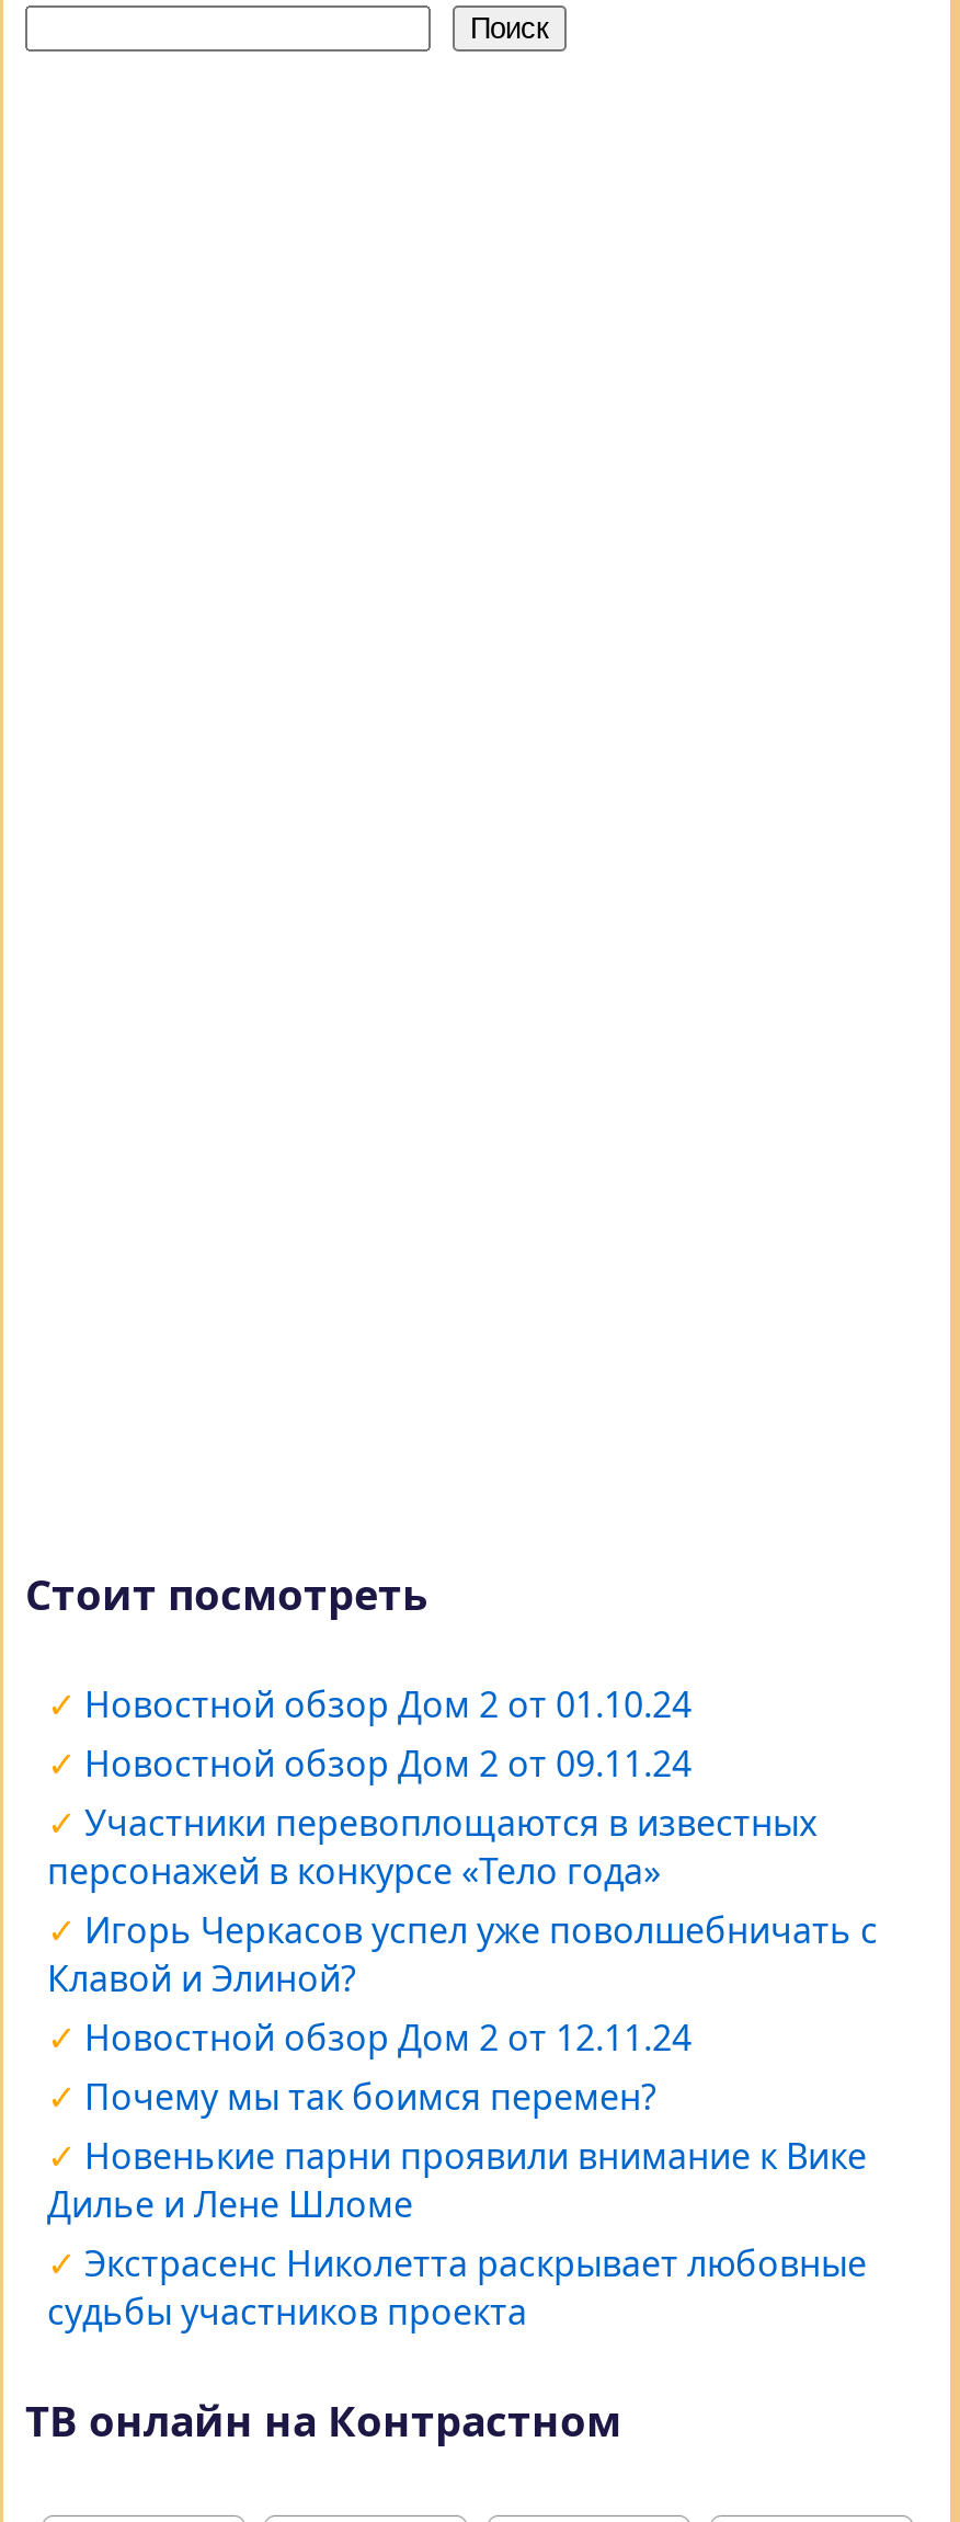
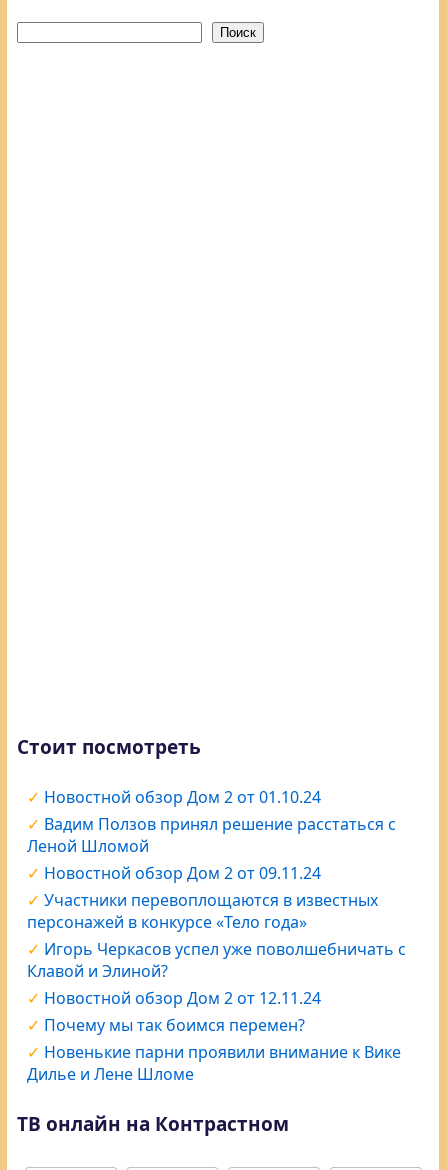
+ Вадим Ползов принял решение расстаться с
+ Леной Шломой

moved down: Новостной обзор Дом 2 от 09.11.24 | Участники перевоплощаются в известных | персонажей в конкурсе «Тело года» | ... | Новенькие парни проявили внимание к Вике | Дилье и Лене Шломе

- Экстрасенс Николетта раскрывает любовные
- судьбы участников проекта
